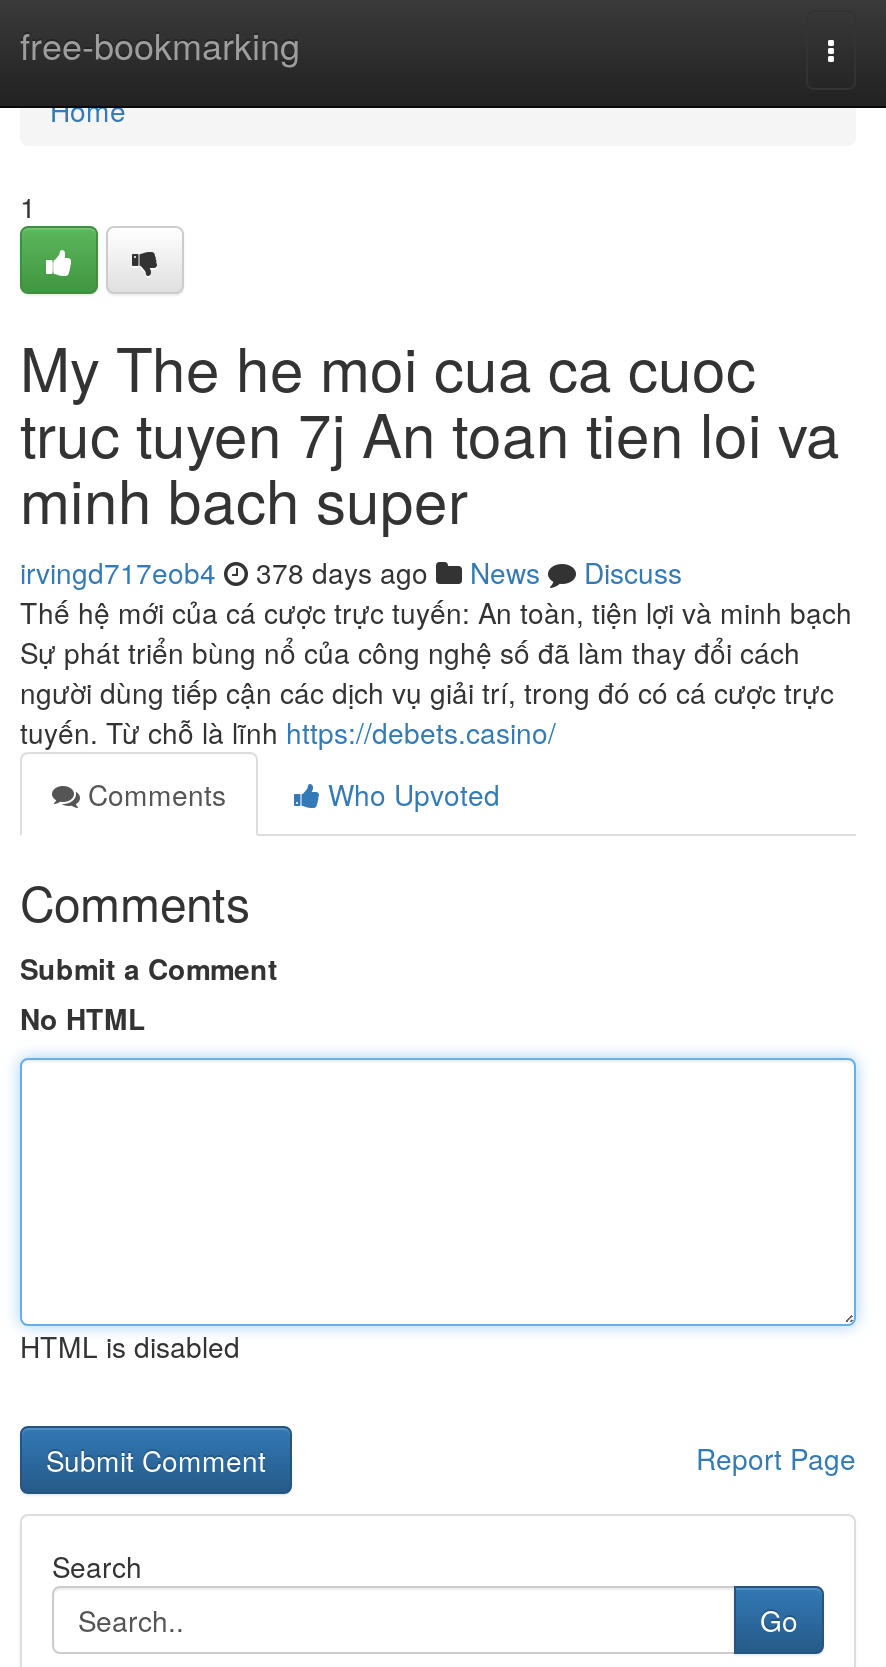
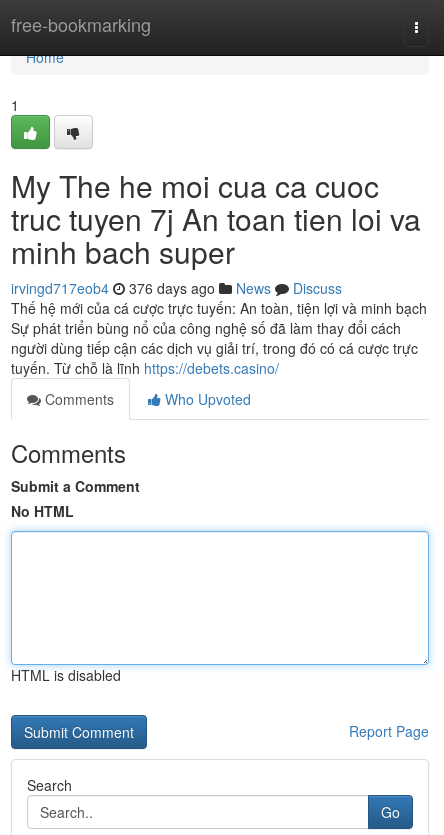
- irvingd717eob4 378 days ago News Discuss
+ irvingd717eob4 376 days ago News Discuss
